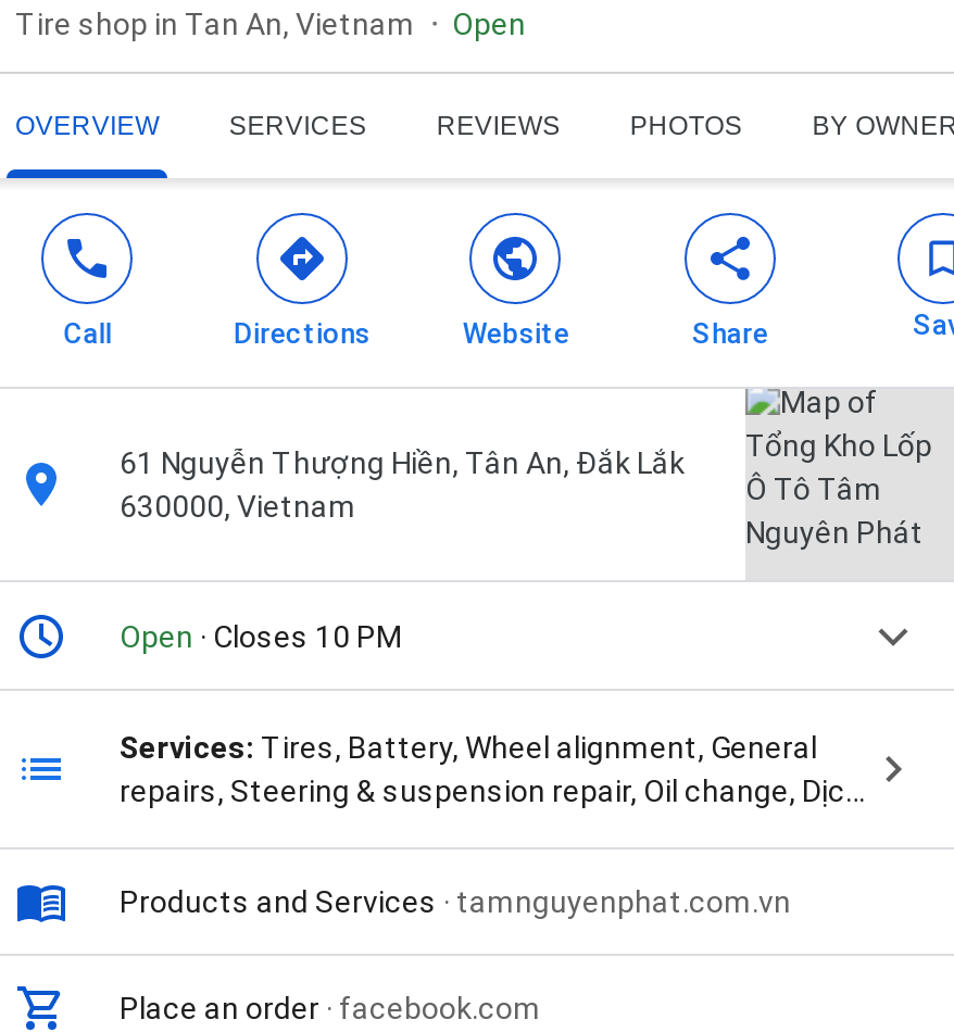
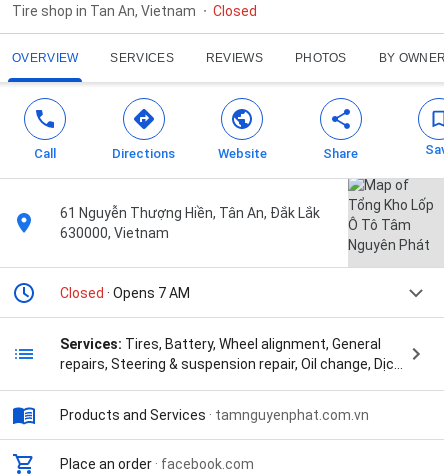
- Open
+ Closed

- Open · Closes 10 PM
+ Closed · Opens 7 AM
